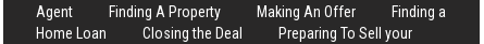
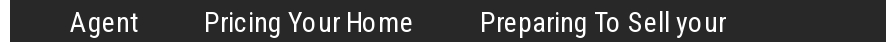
- Finding A Property
- Making An Offer
- Finding a
- Home Loan
- Closing the Deal
+ Pricing Your Home
